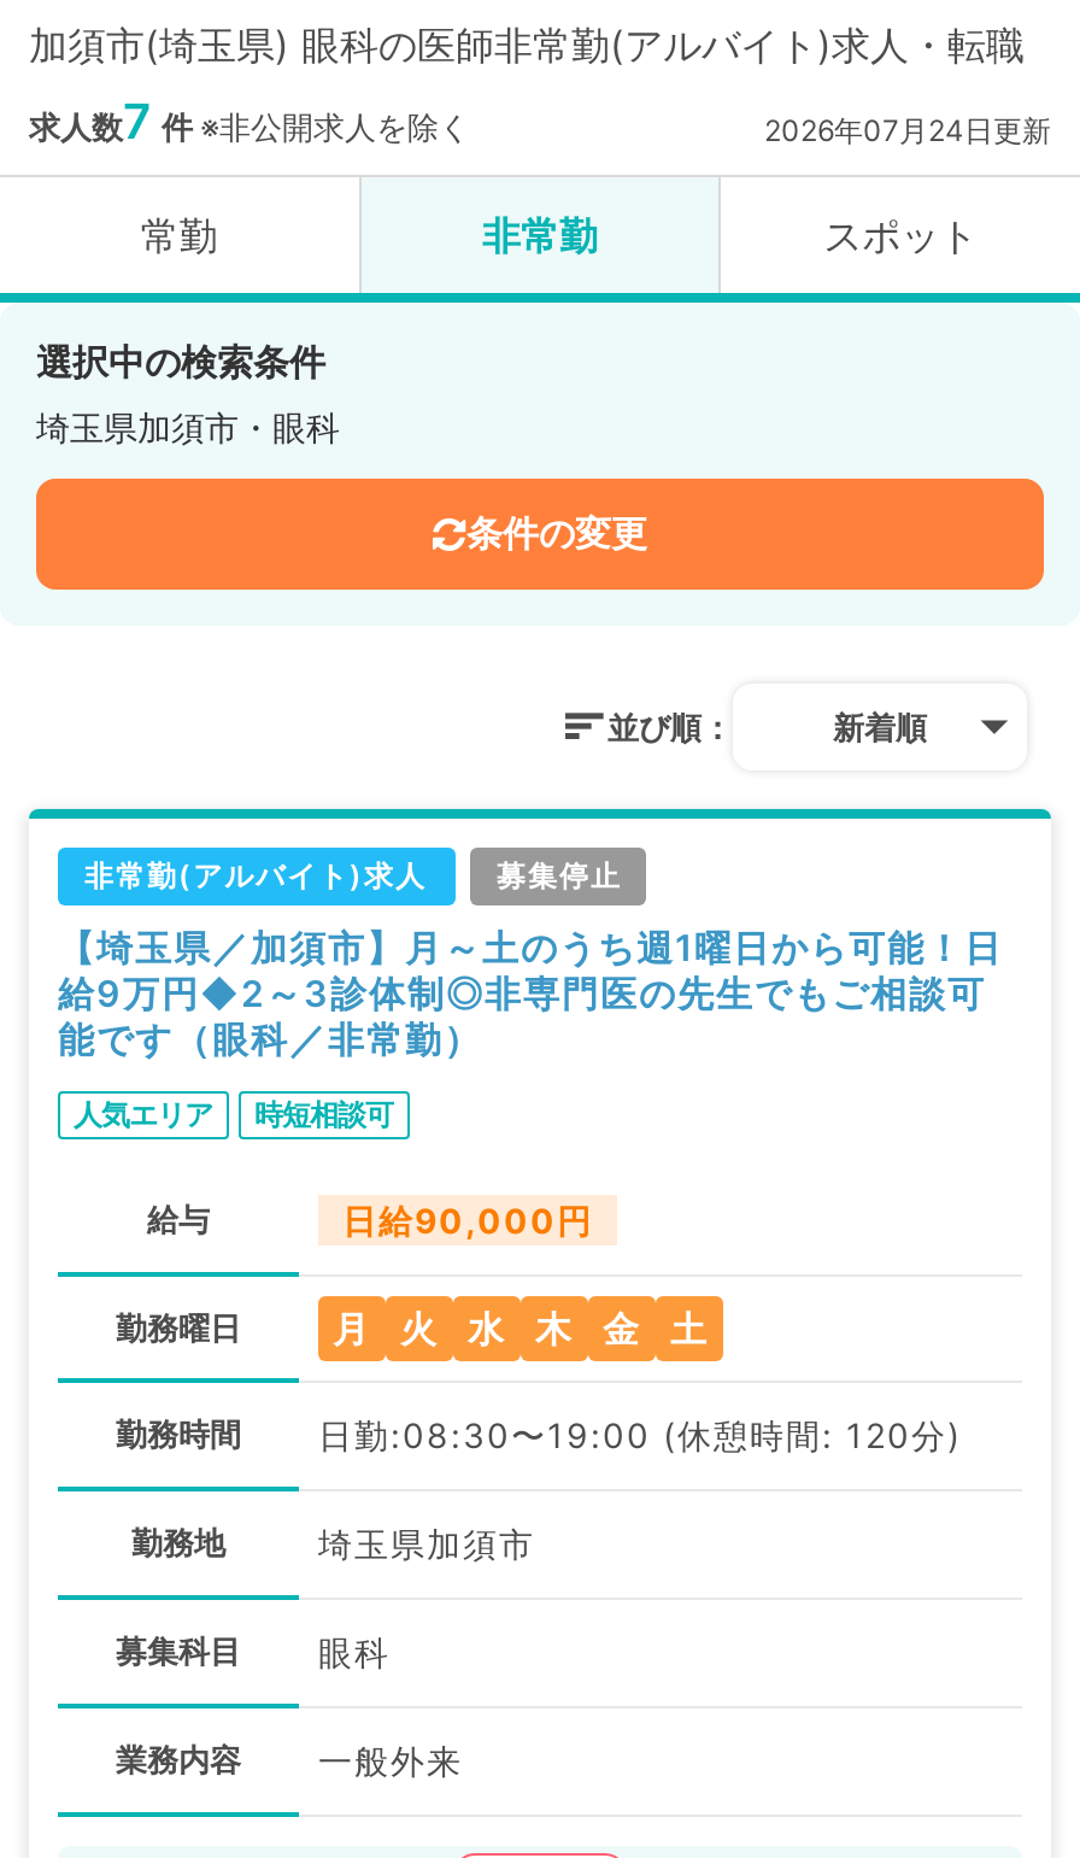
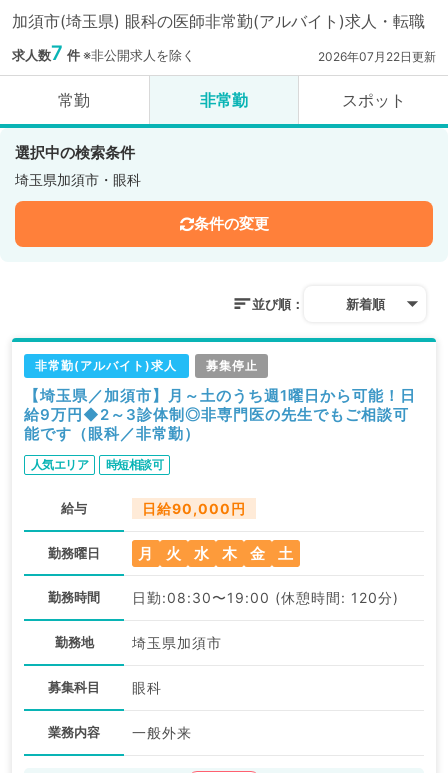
- 2026年07月24日更新
+ 2026年07月22日更新
